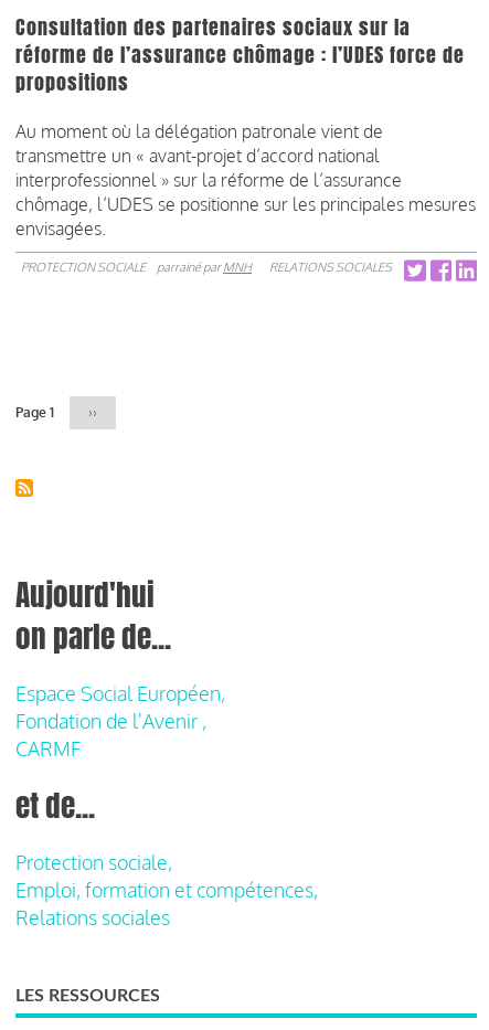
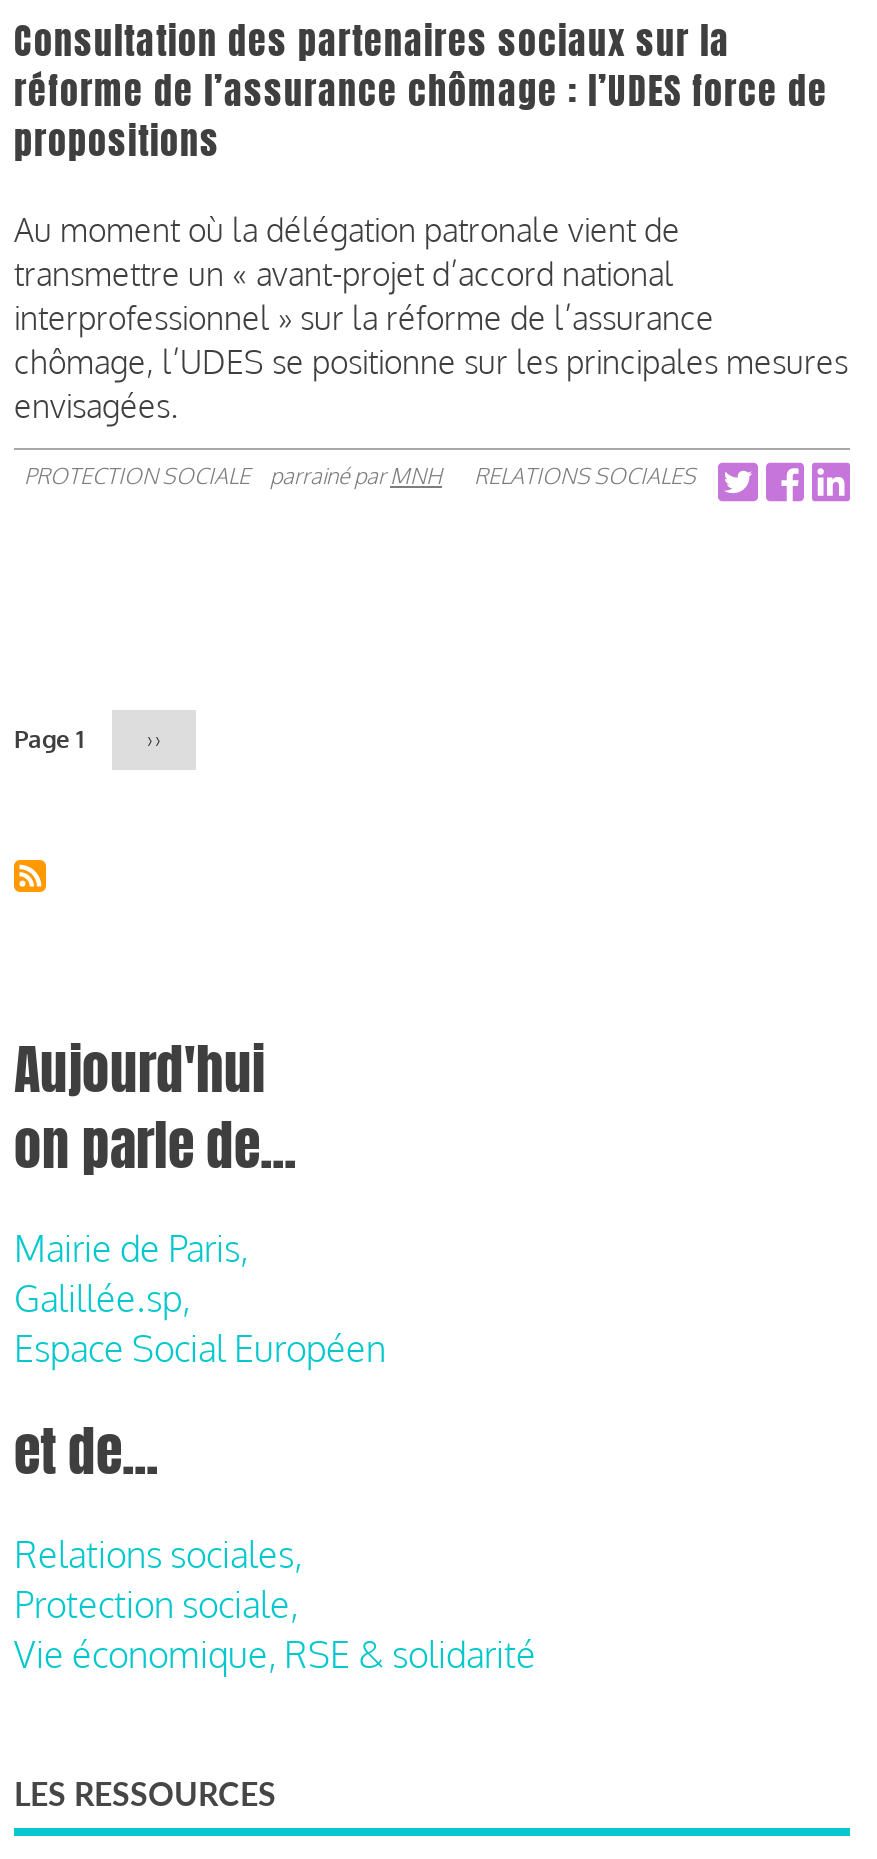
- Espace Social Européen,
- Fondation de l'Avenir ,
- CARMF
+ Mairie de Paris,
+ Galillée.sp,
+ Espace Social Européen

+ Relations sociales,

moved down: Protection sociale,

- Emploi, formation et compétences,
- Relations sociales
+ Vie économique, RSE & solidarité
